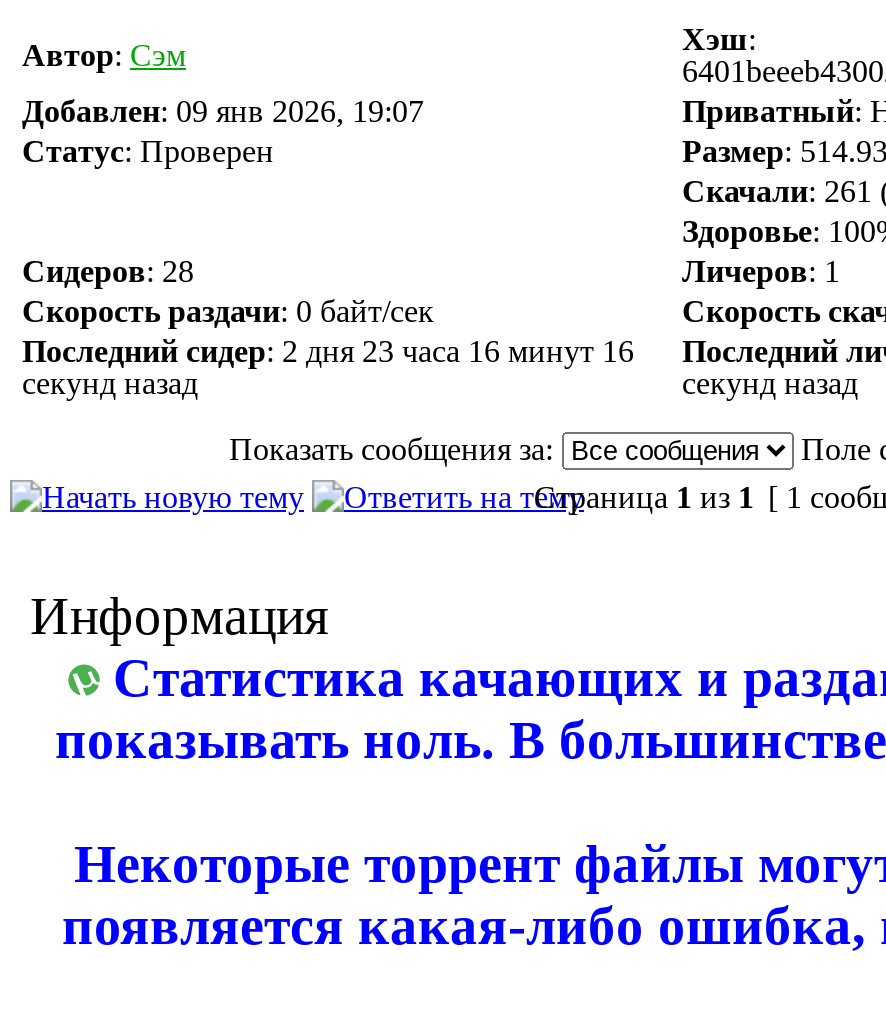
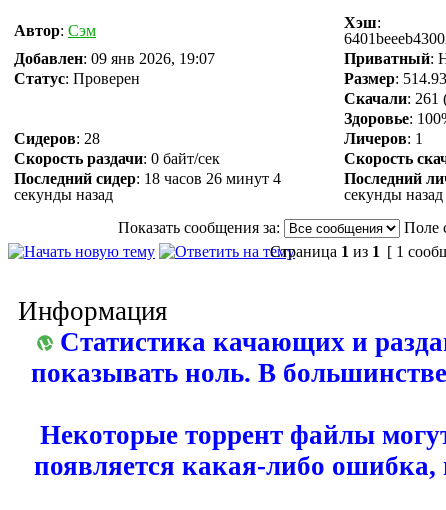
- Последний сидер: 2 дня 23 часа 16 минут 16
- секунд назад
+ Последний сидер: 18 часов 26 минут 4
+ секунды назад

- секунд назад
+ секунды назад
